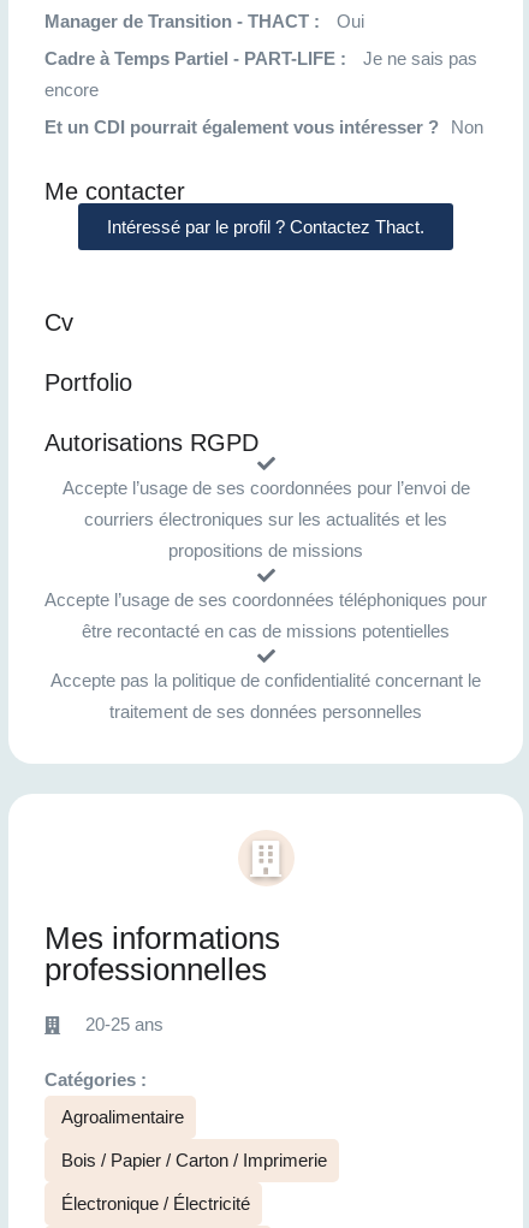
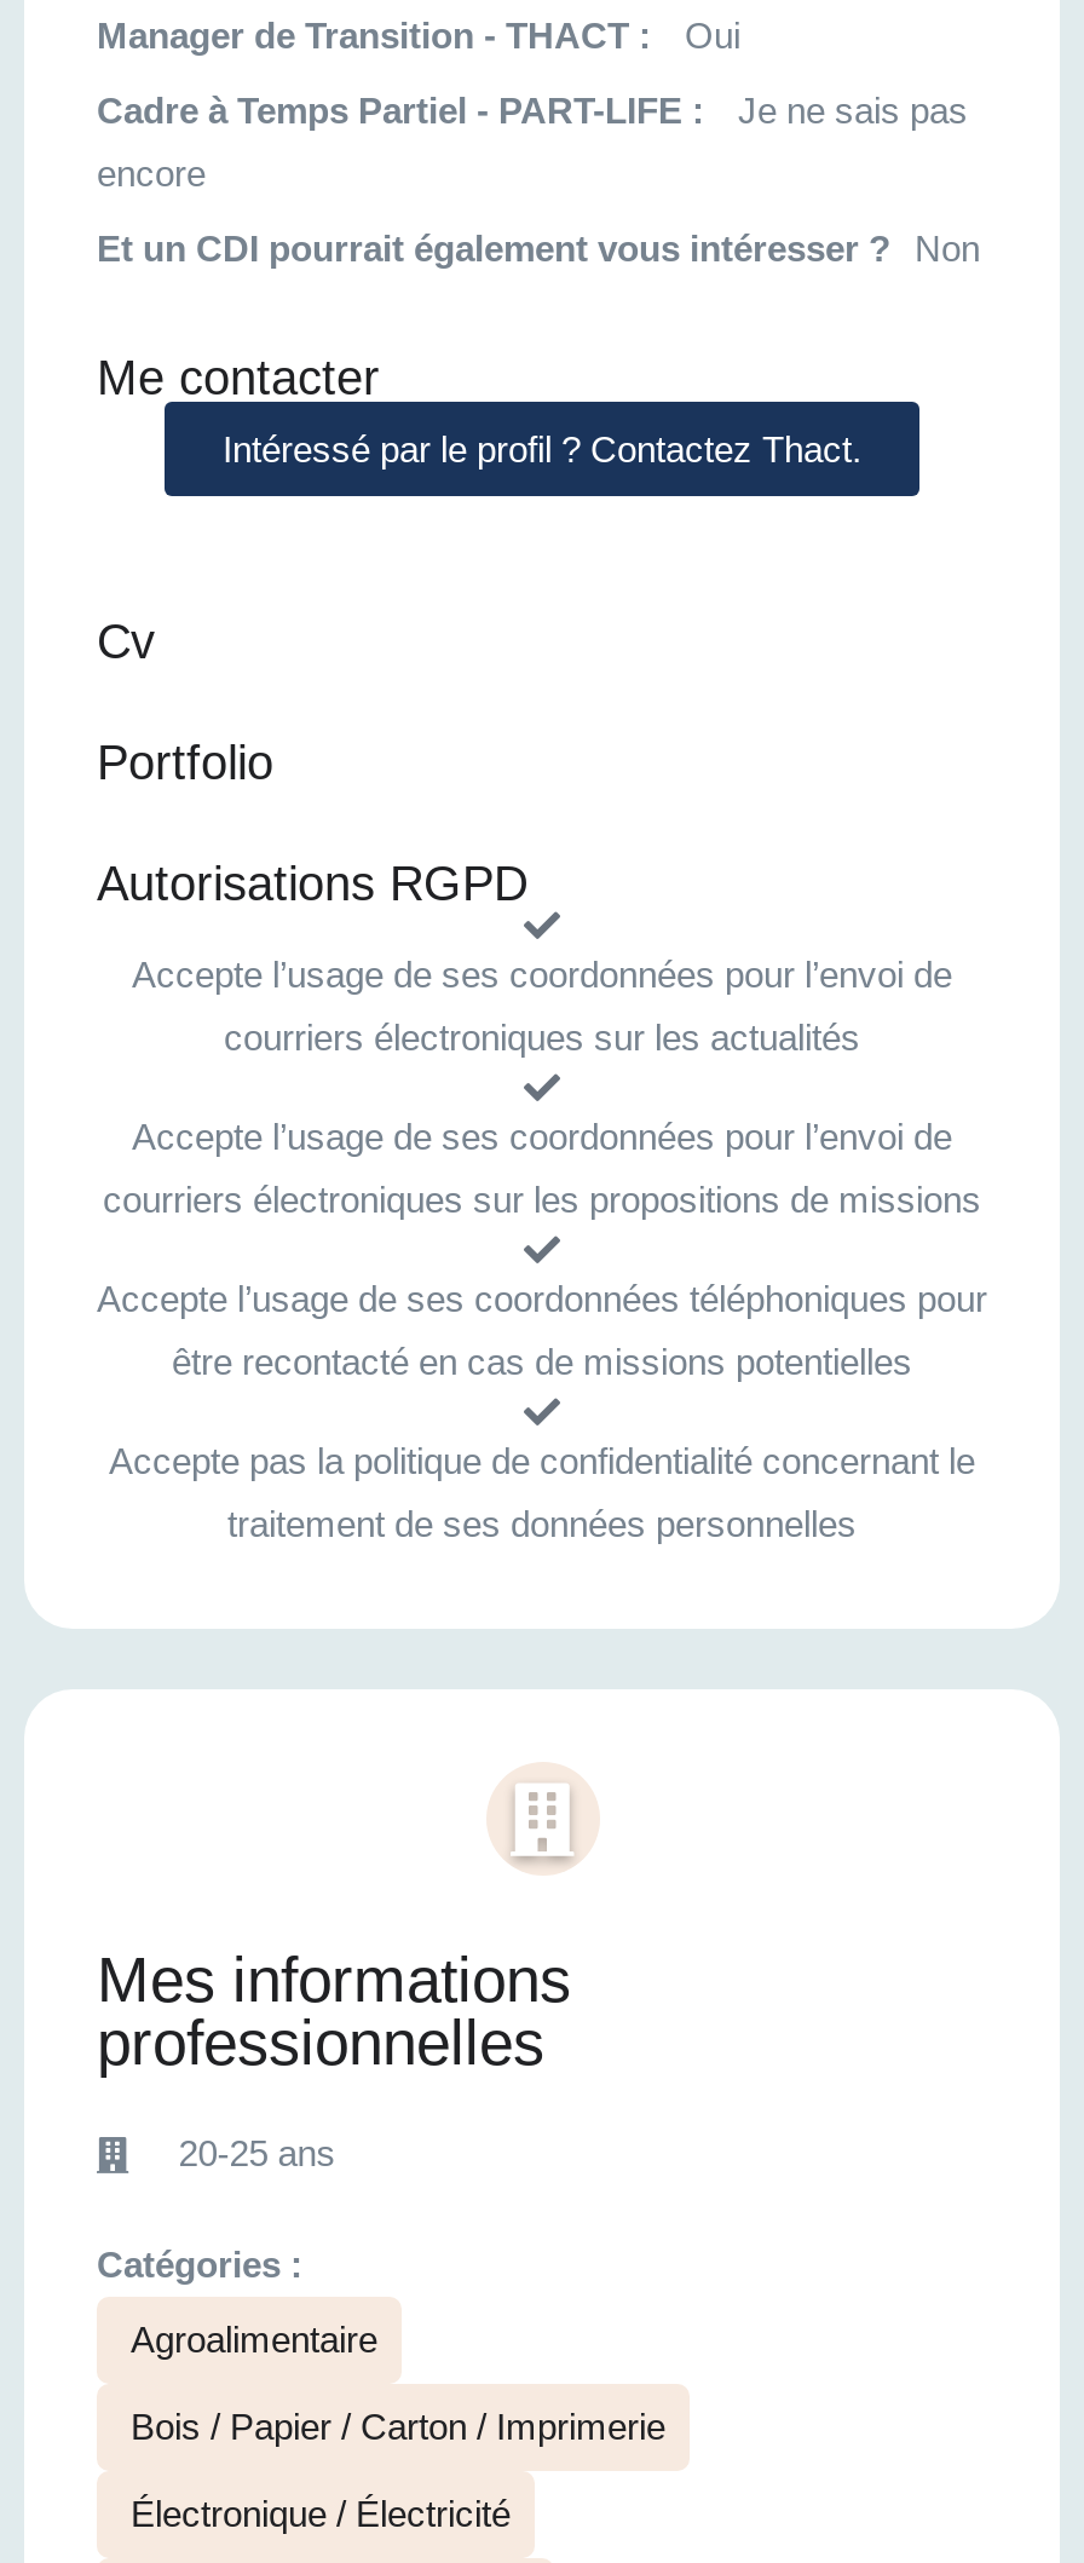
- courriers électroniques sur les actualités et les
- propositions de missions
+ courriers électroniques sur les actualités
+ Accepte l’usage de ses coordonnées pour l’envoi de
+ courriers électroniques sur les propositions de missions
